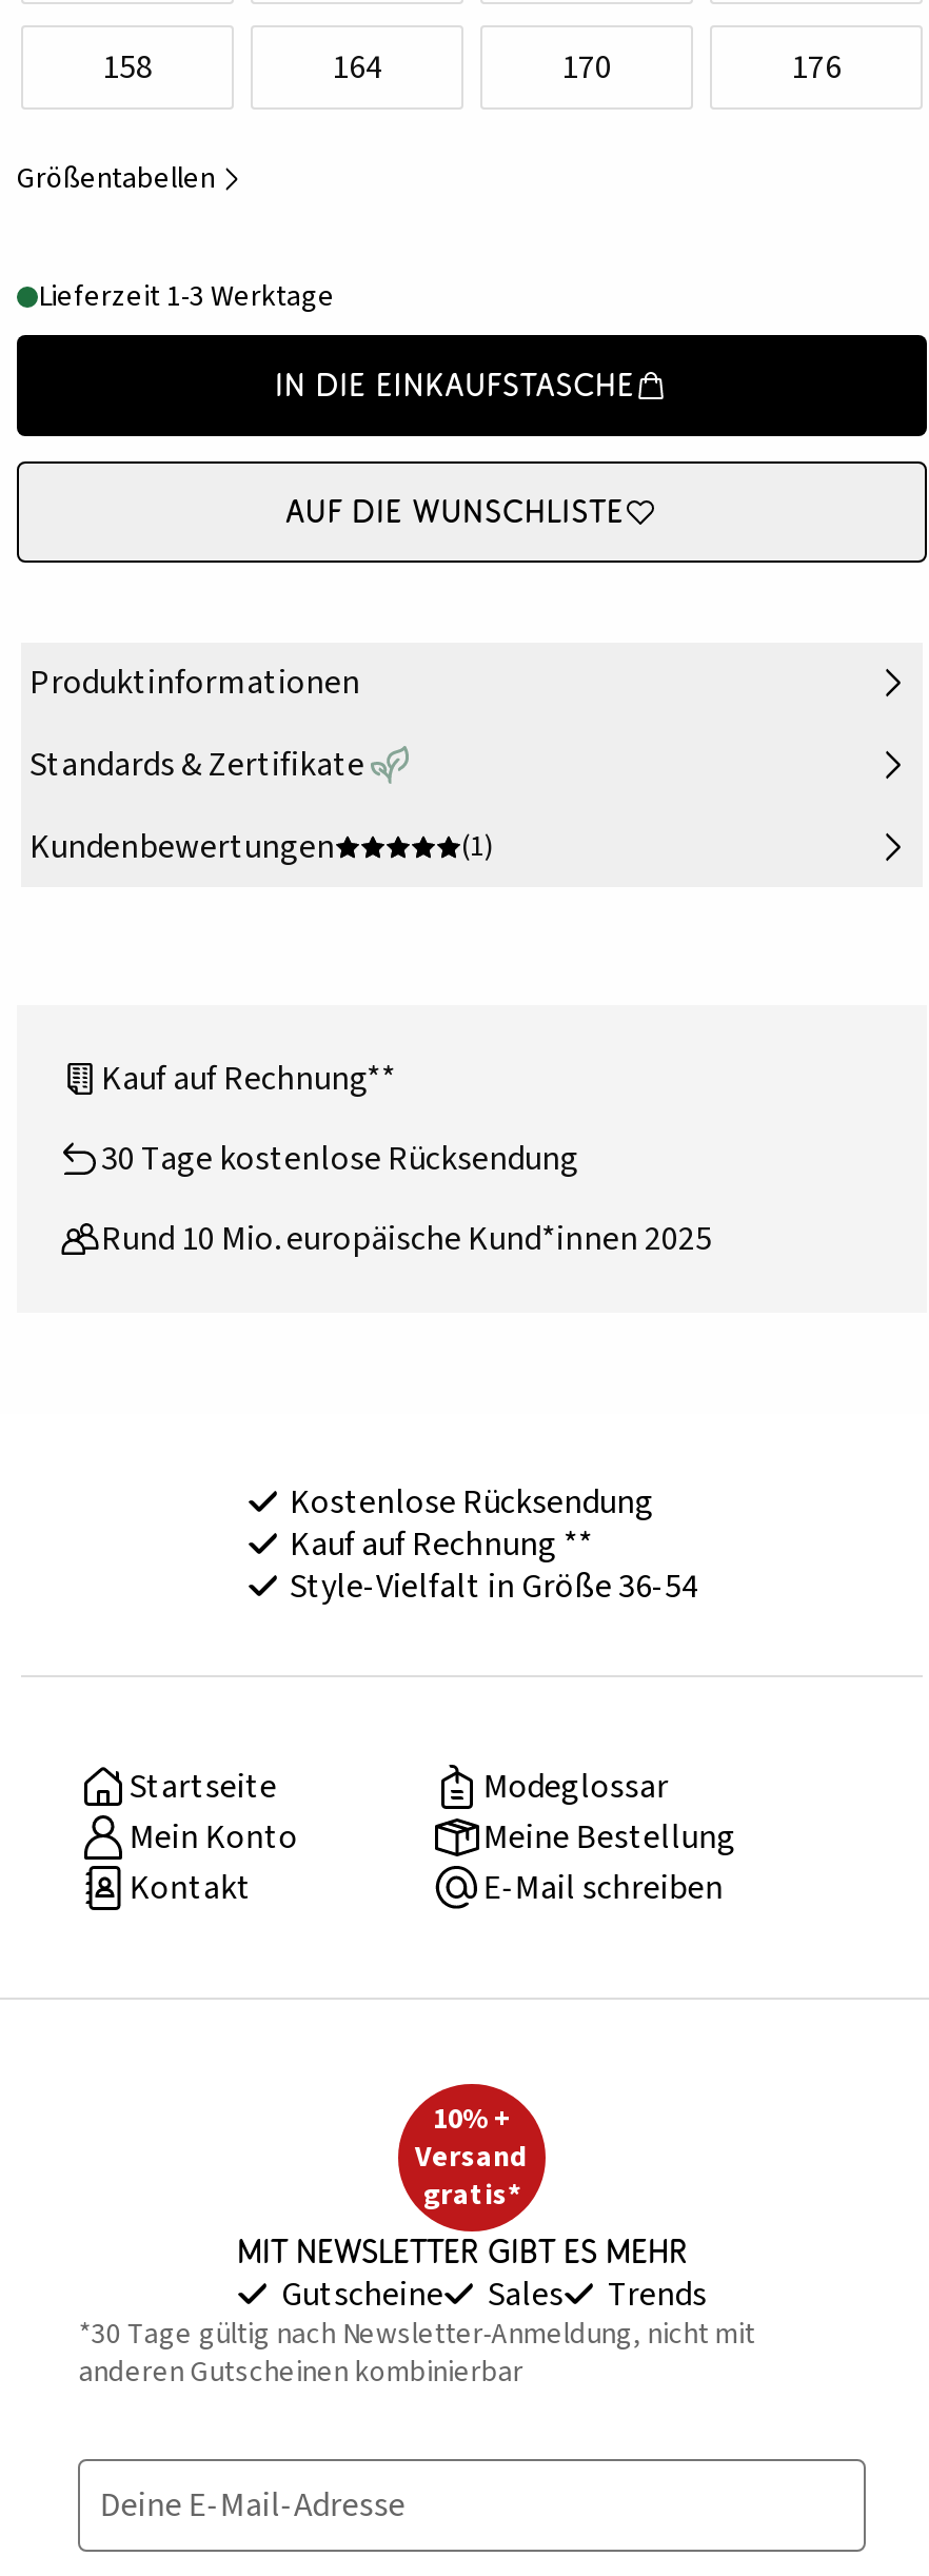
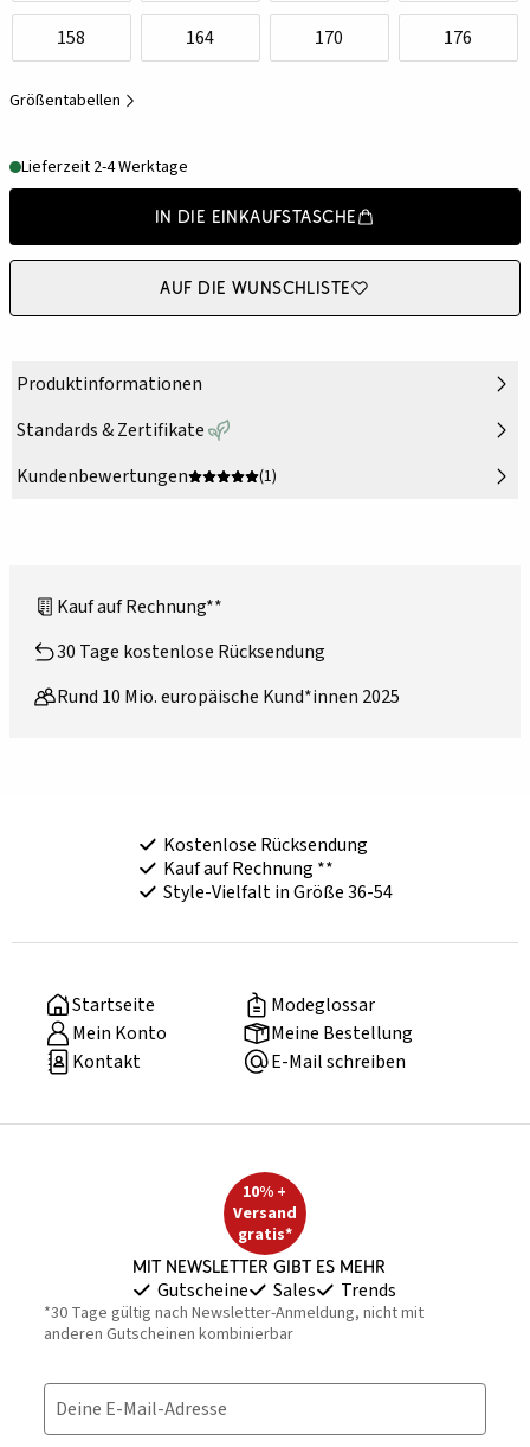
- Lieferzeit 1-3 Werktage
+ Lieferzeit 2-4 Werktage
